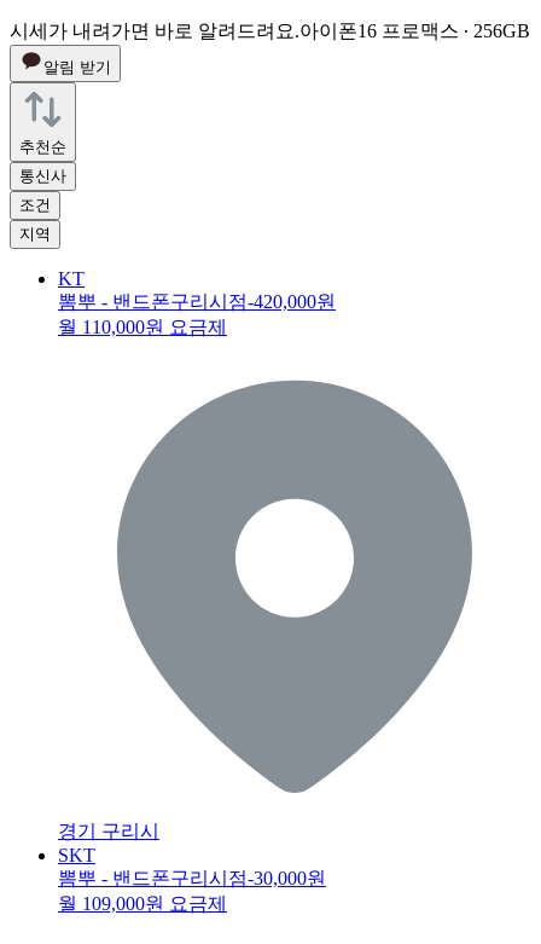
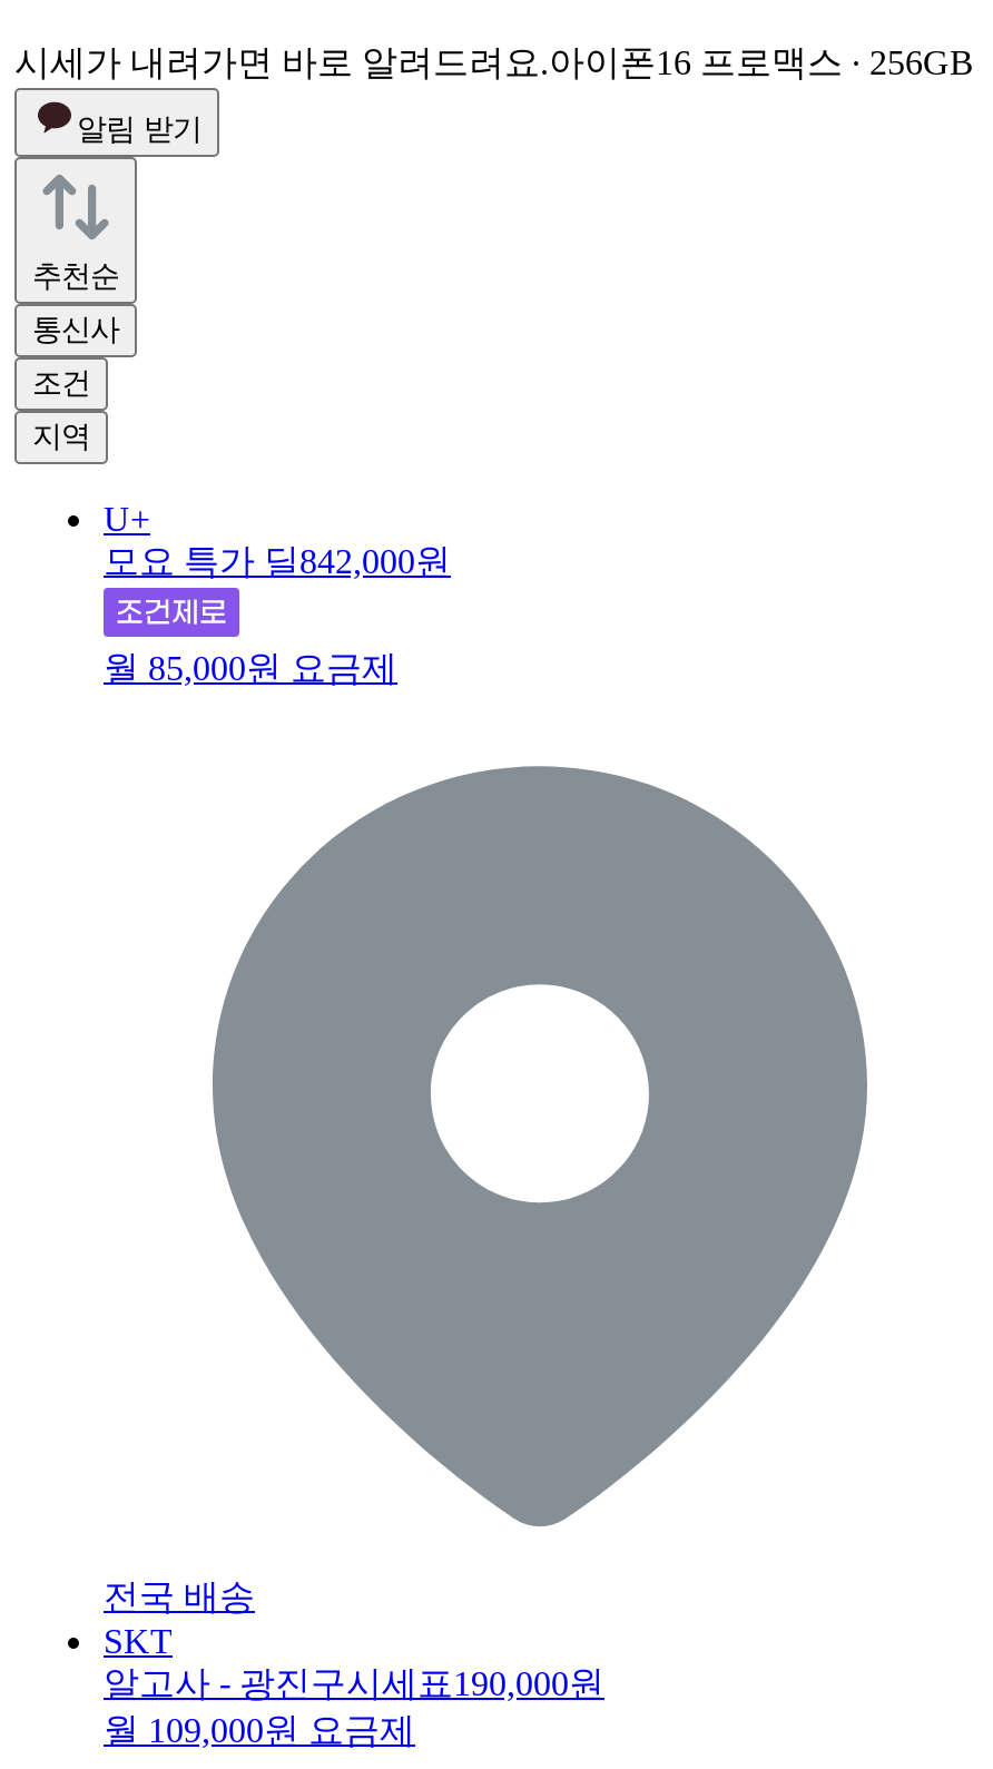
- KT
- 뽐뿌 - 밴드폰구리시점 -420,000원
- 월 110,000원 요금제
+ U+
+ 모요 특가 딜 842,000원
+ 월 85,000원 요금제

- 경기 구리시
+ 전국 배송

- 뽐뿌 - 밴드폰구리시점 -30,000원
+ 알고사 - 광진구시세표 190,000원
